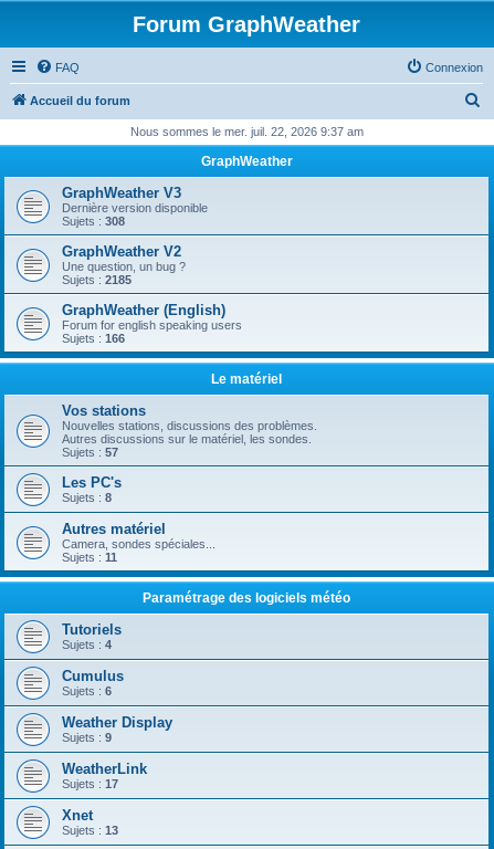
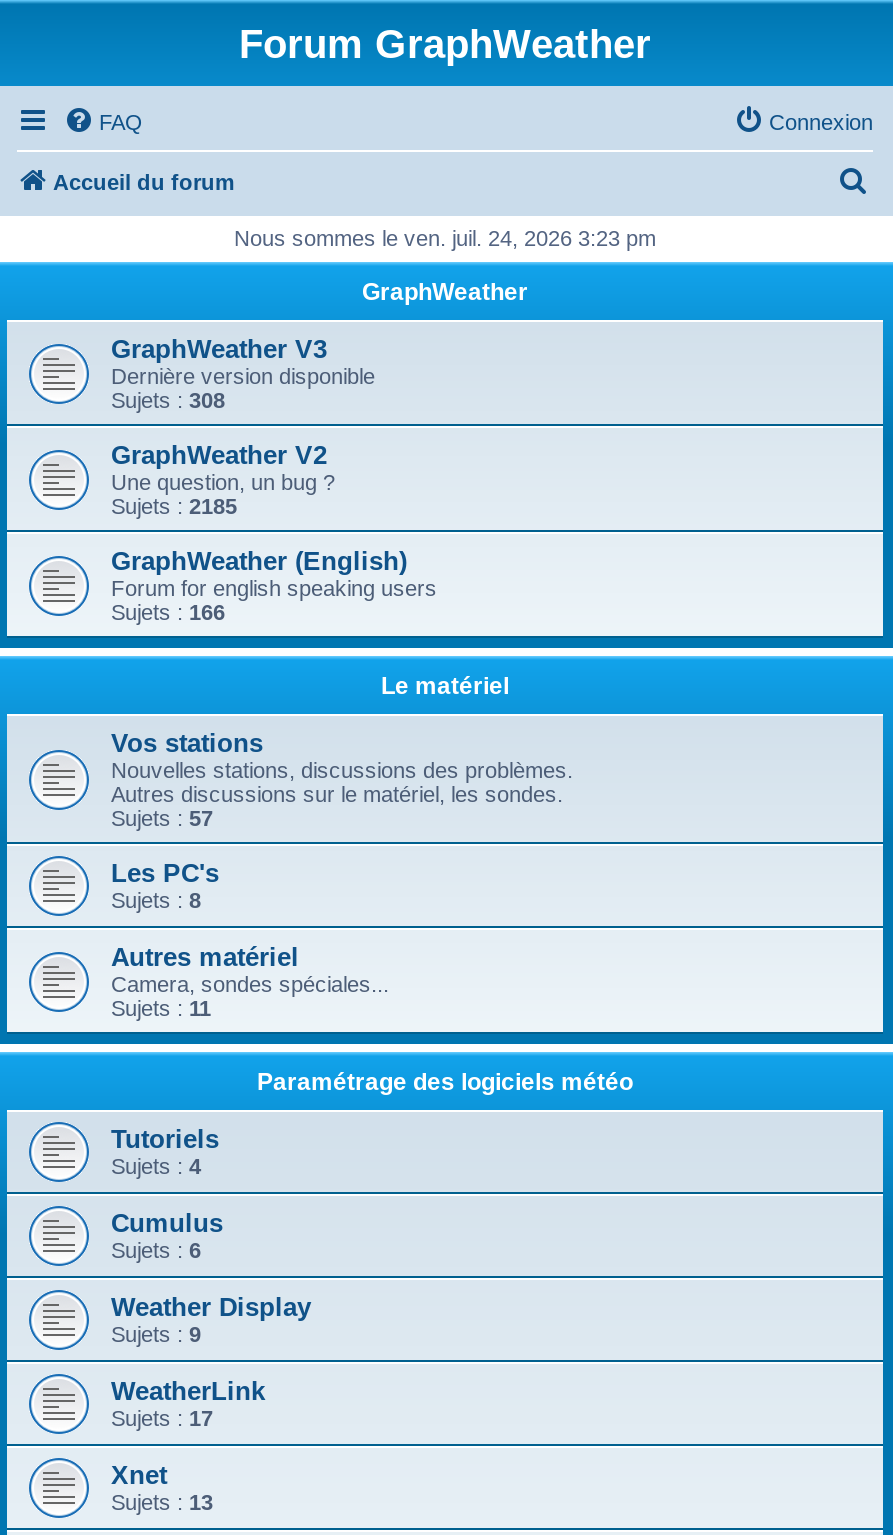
- Nous sommes le mer. juil. 22, 2026 9:37 am
+ Nous sommes le ven. juil. 24, 2026 3:23 pm
